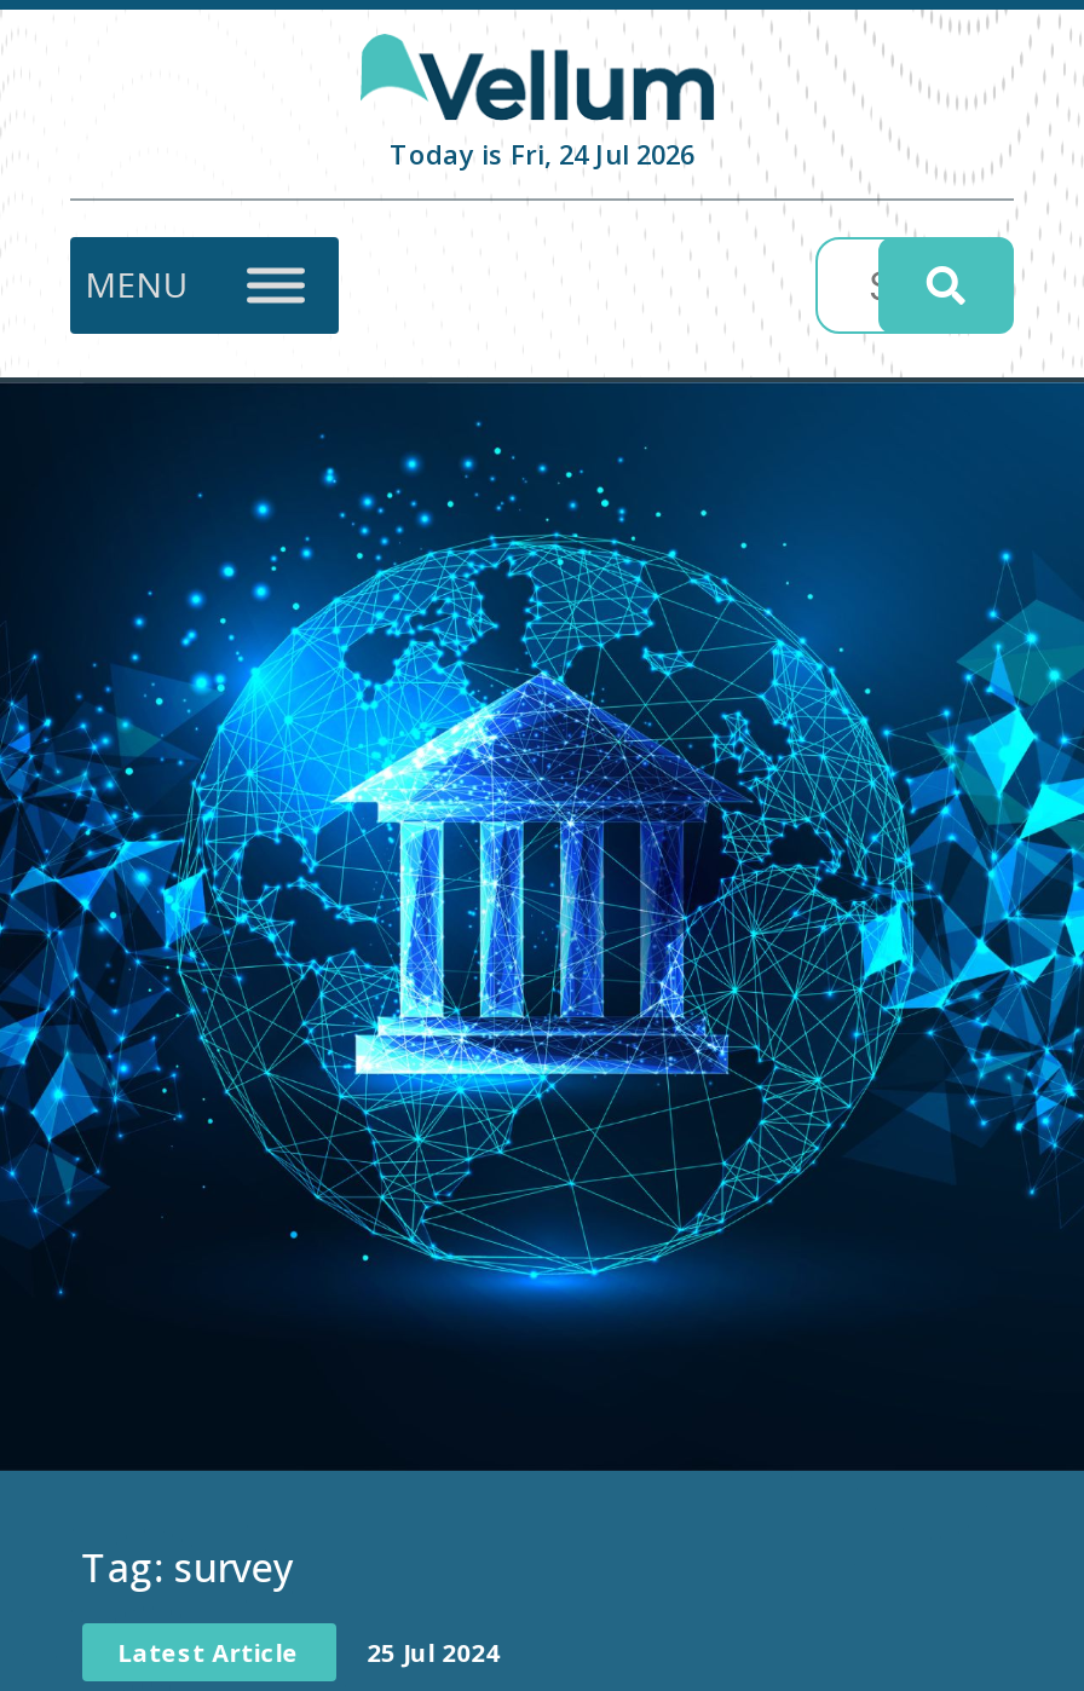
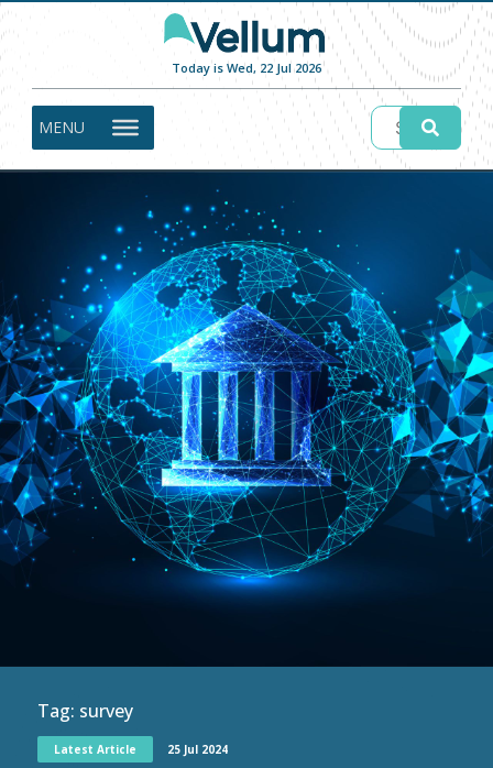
- Today is Fri, 24 Jul 2026
+ Today is Wed, 22 Jul 2026
